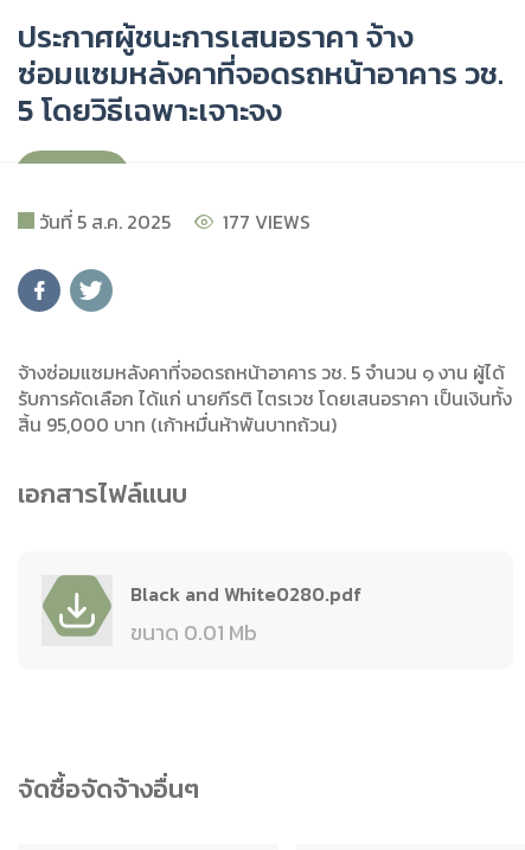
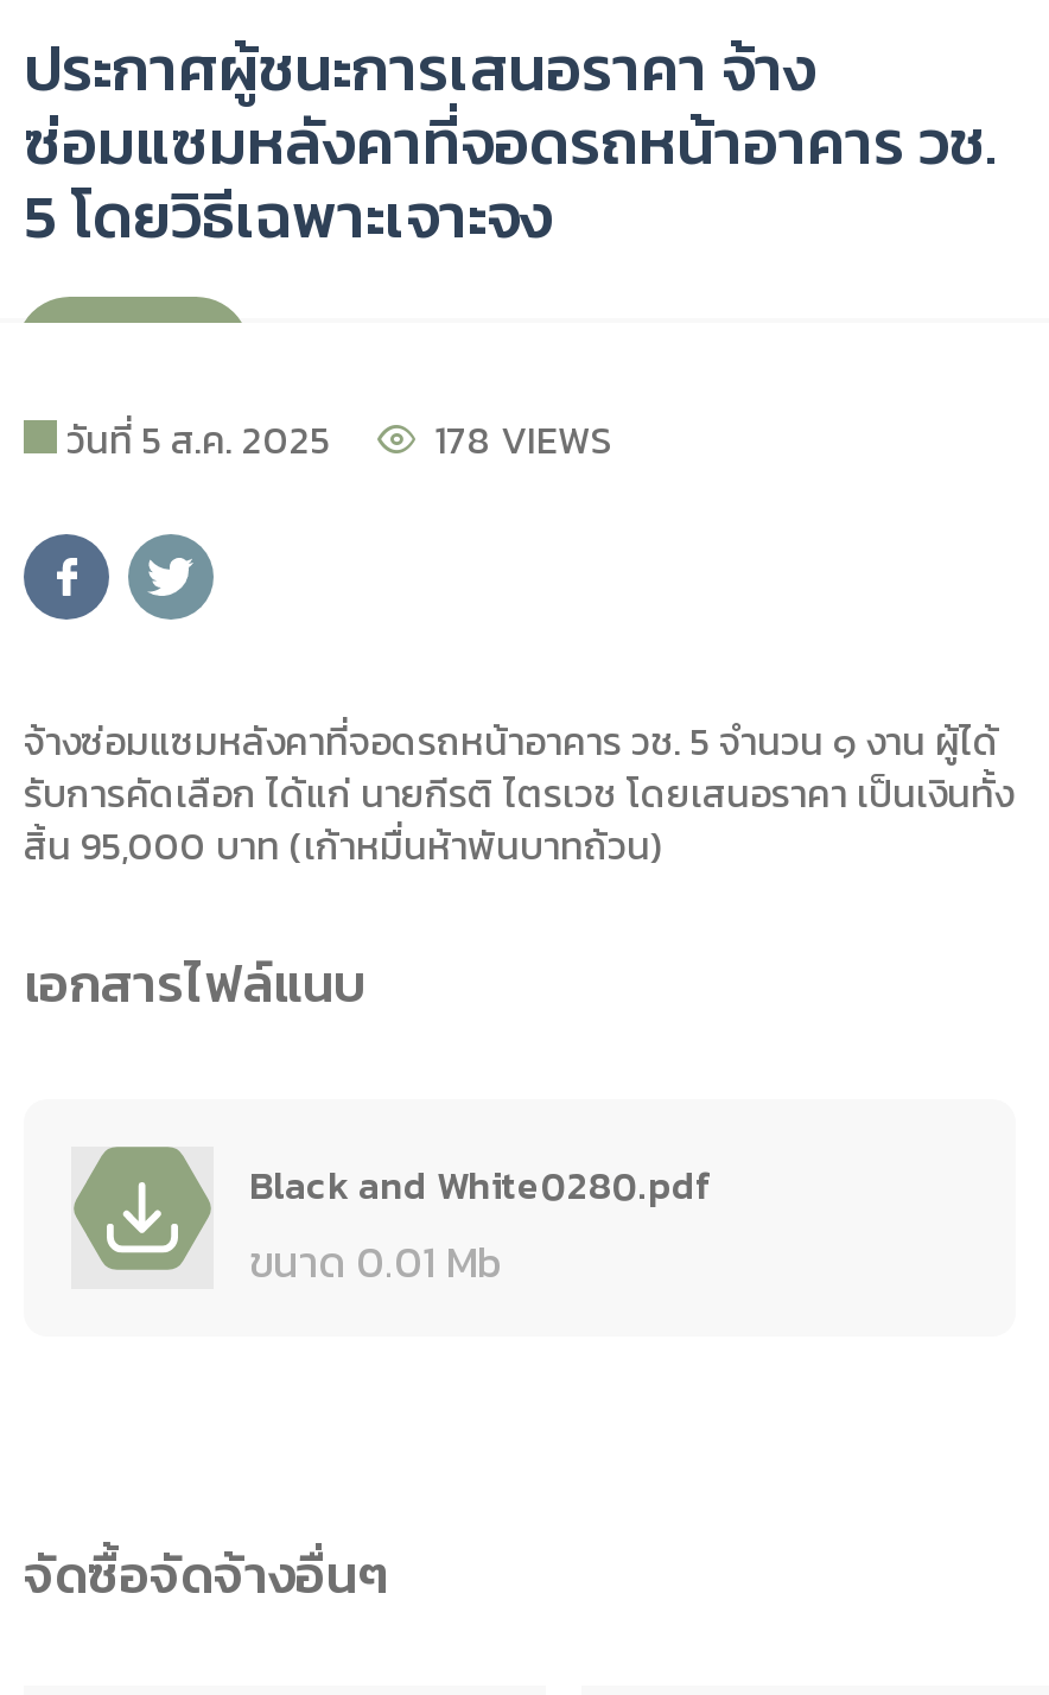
- วันที่ 5 ส.ค. 2025 177 VIEWS
+ วันที่ 5 ส.ค. 2025 178 VIEWS
